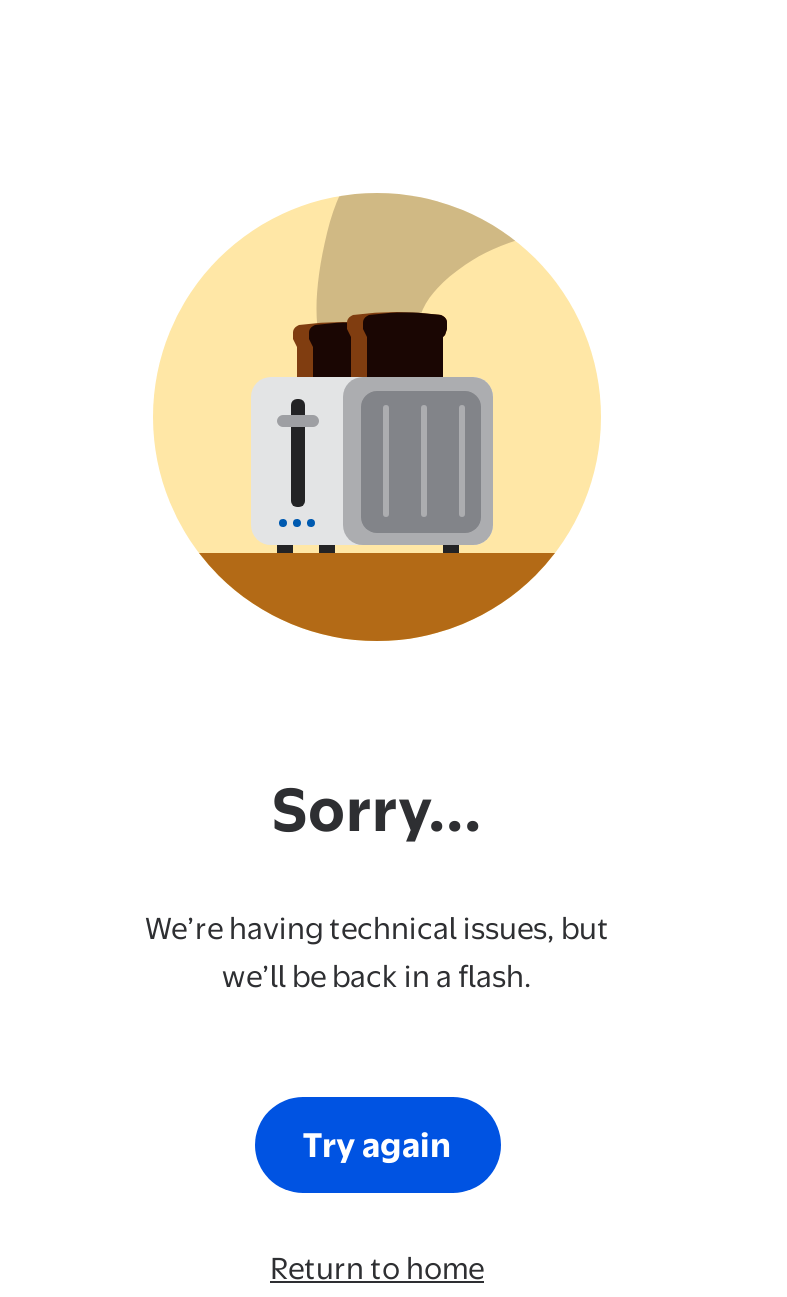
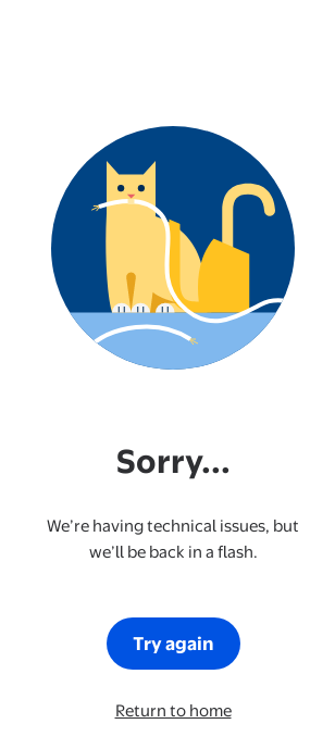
- [image]
+ [image]
